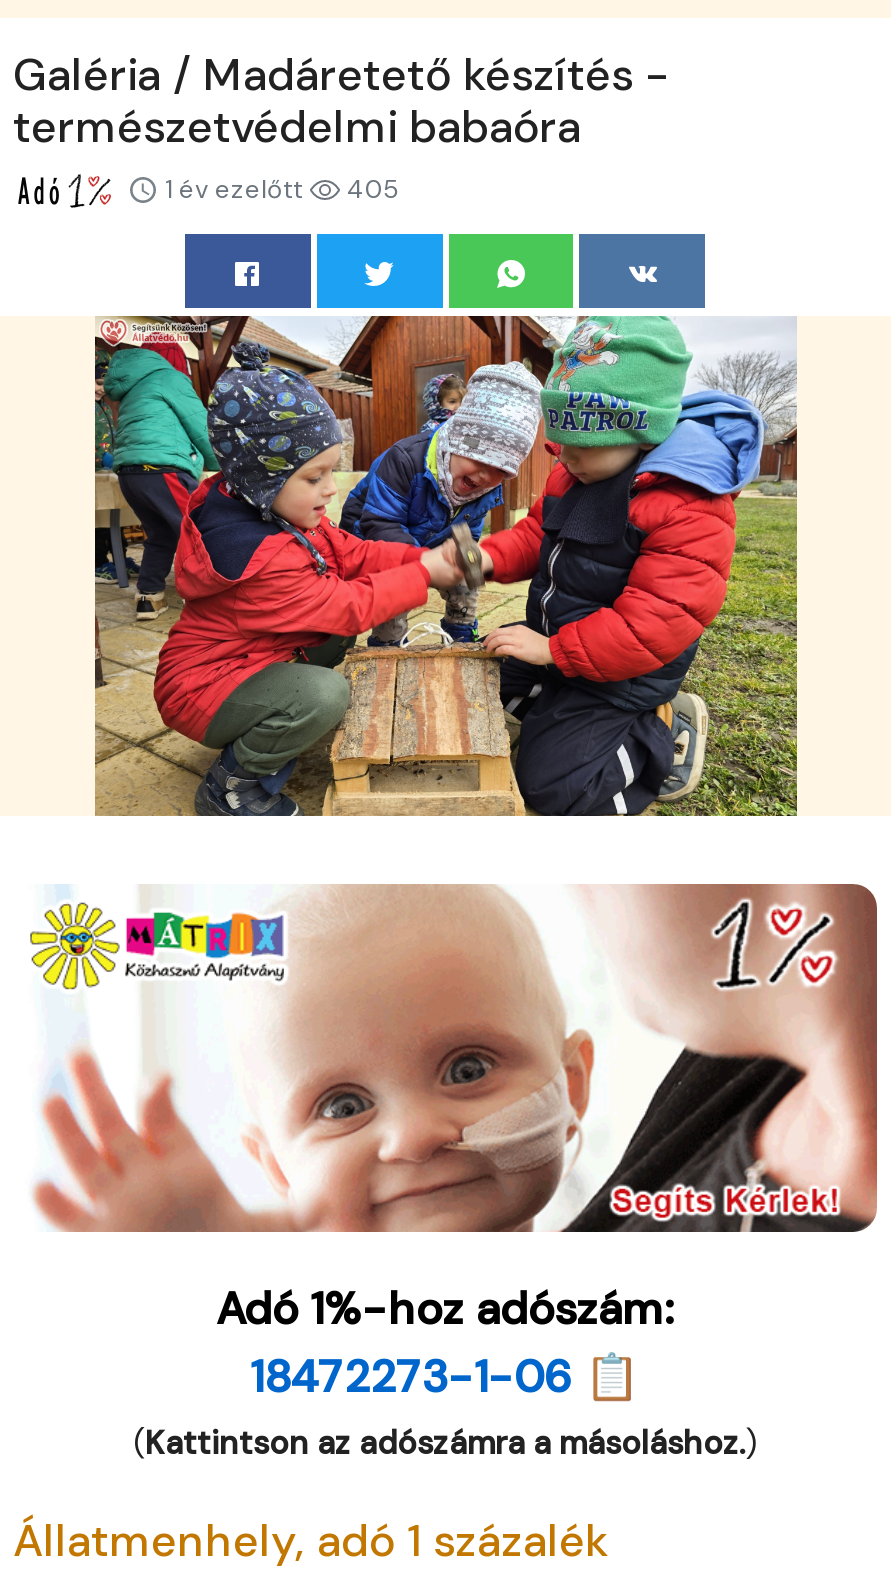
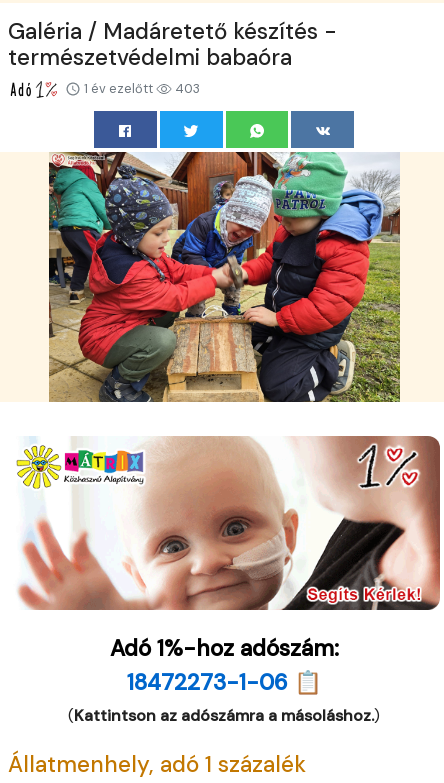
- 1 év ezelőtt 405
+ 1 év ezelőtt 403
